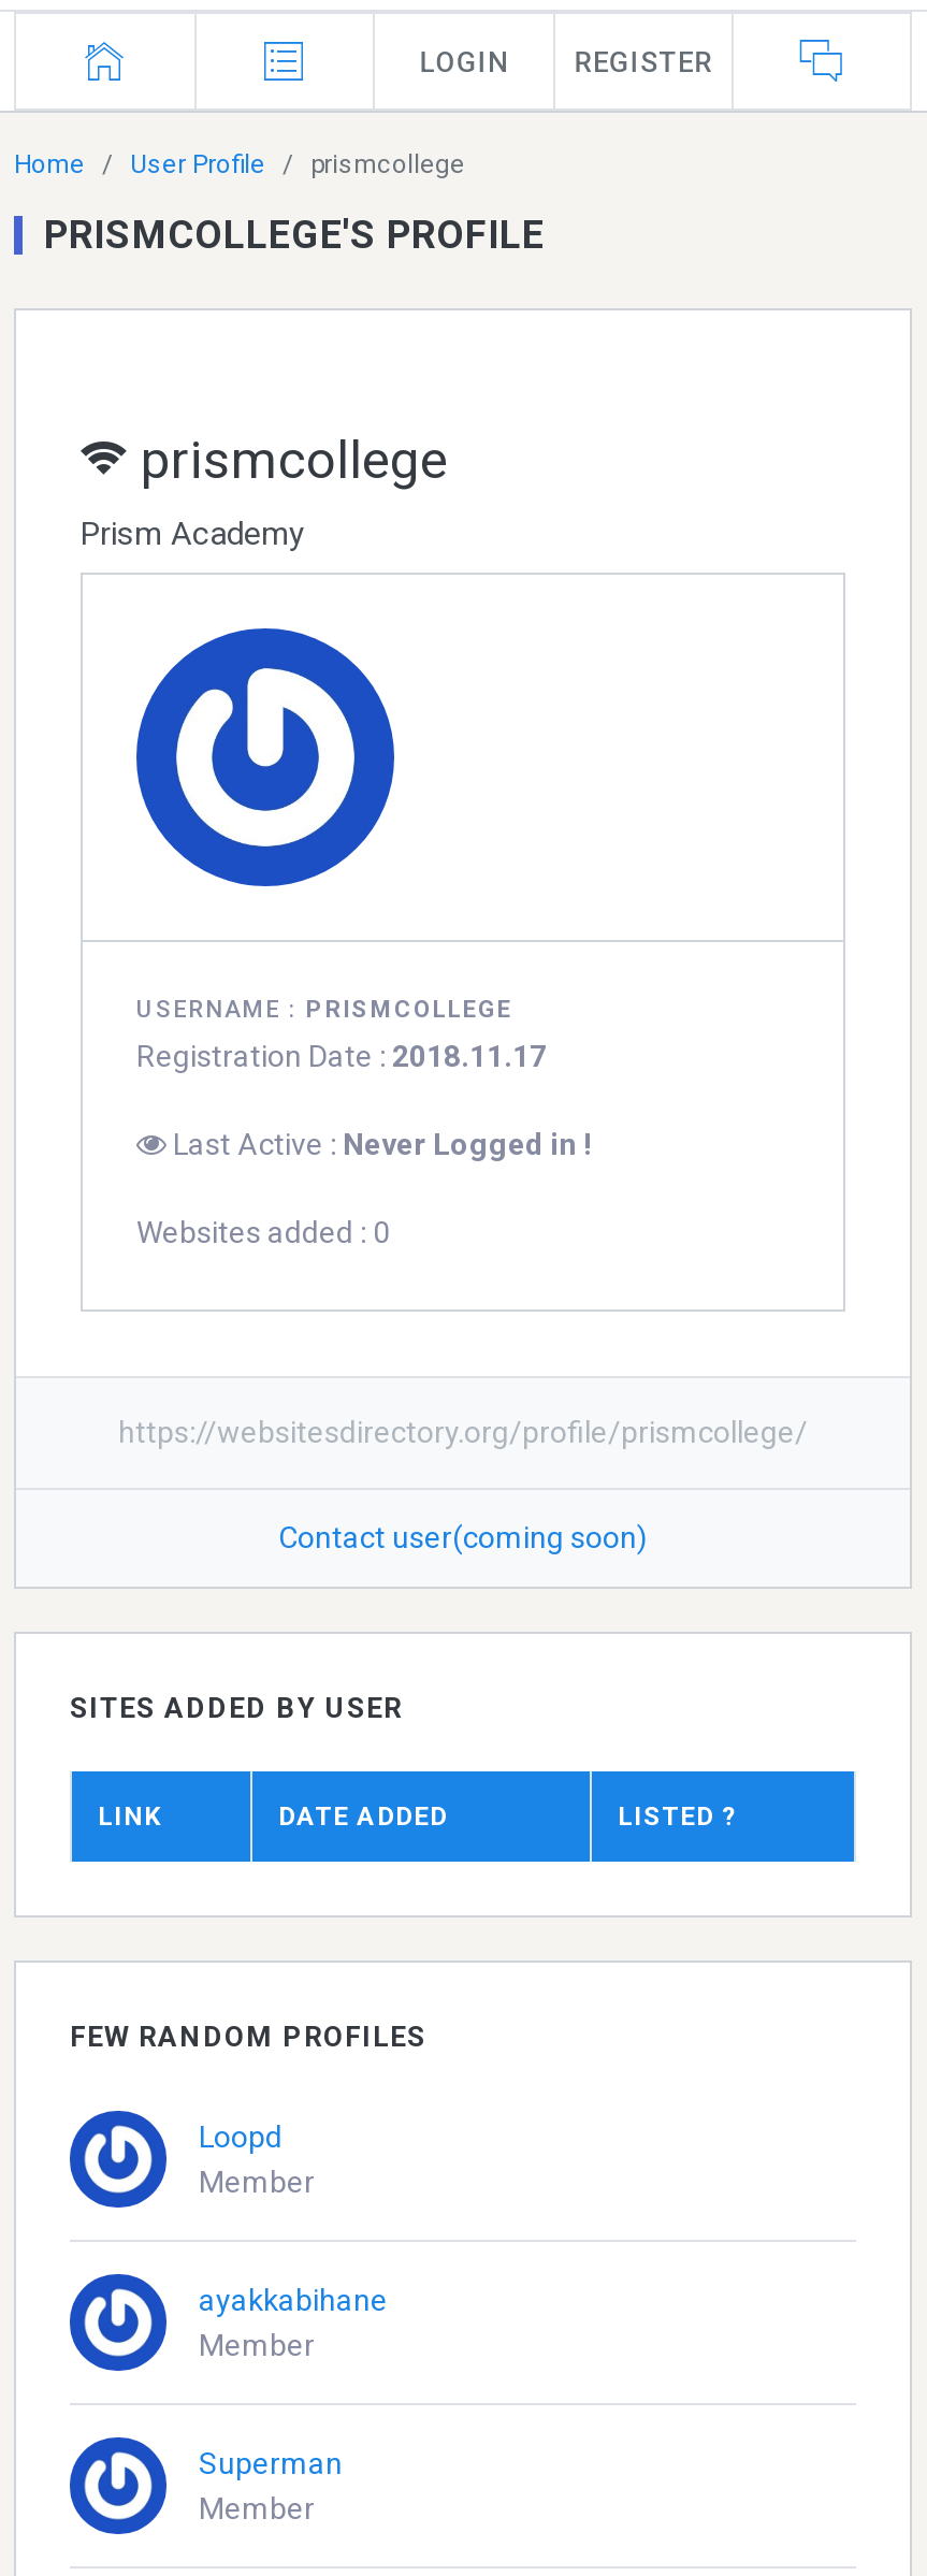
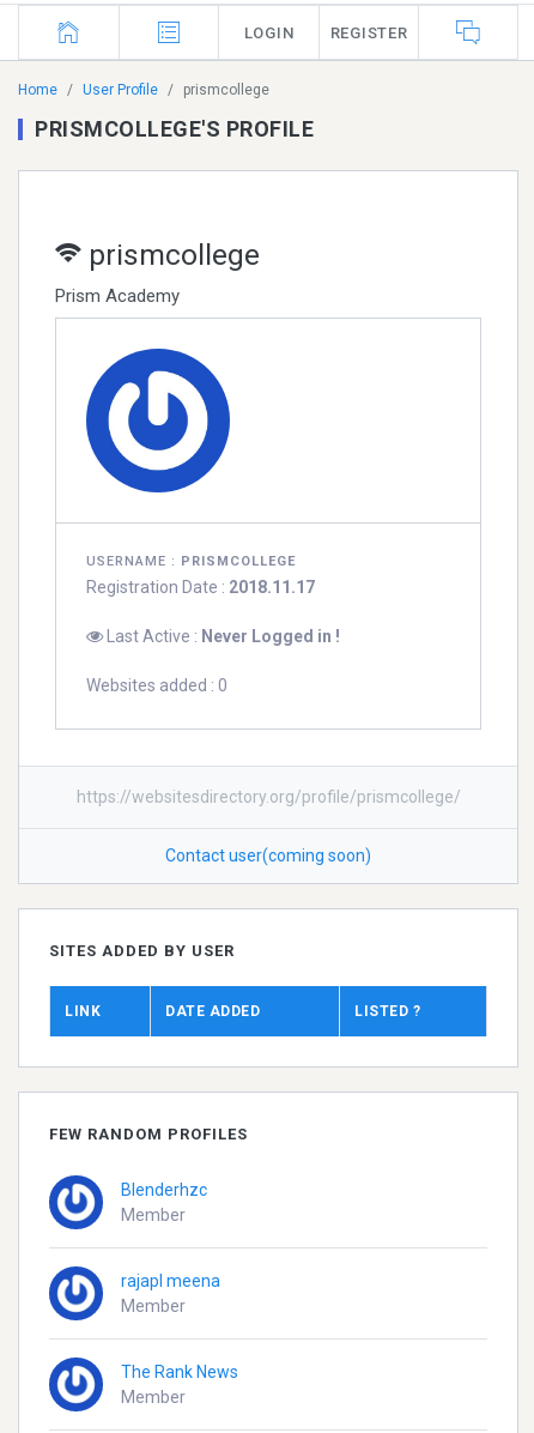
- Loopd
+ Blenderhzc

- ayakkabihane
+ rajapl meena

- Superman
+ The Rank News
